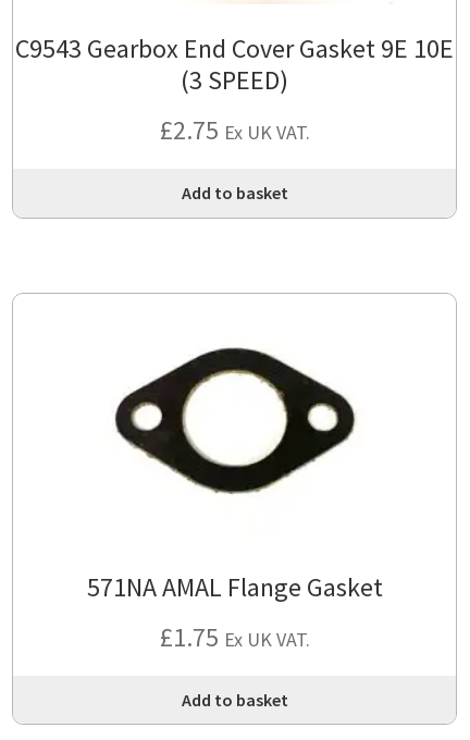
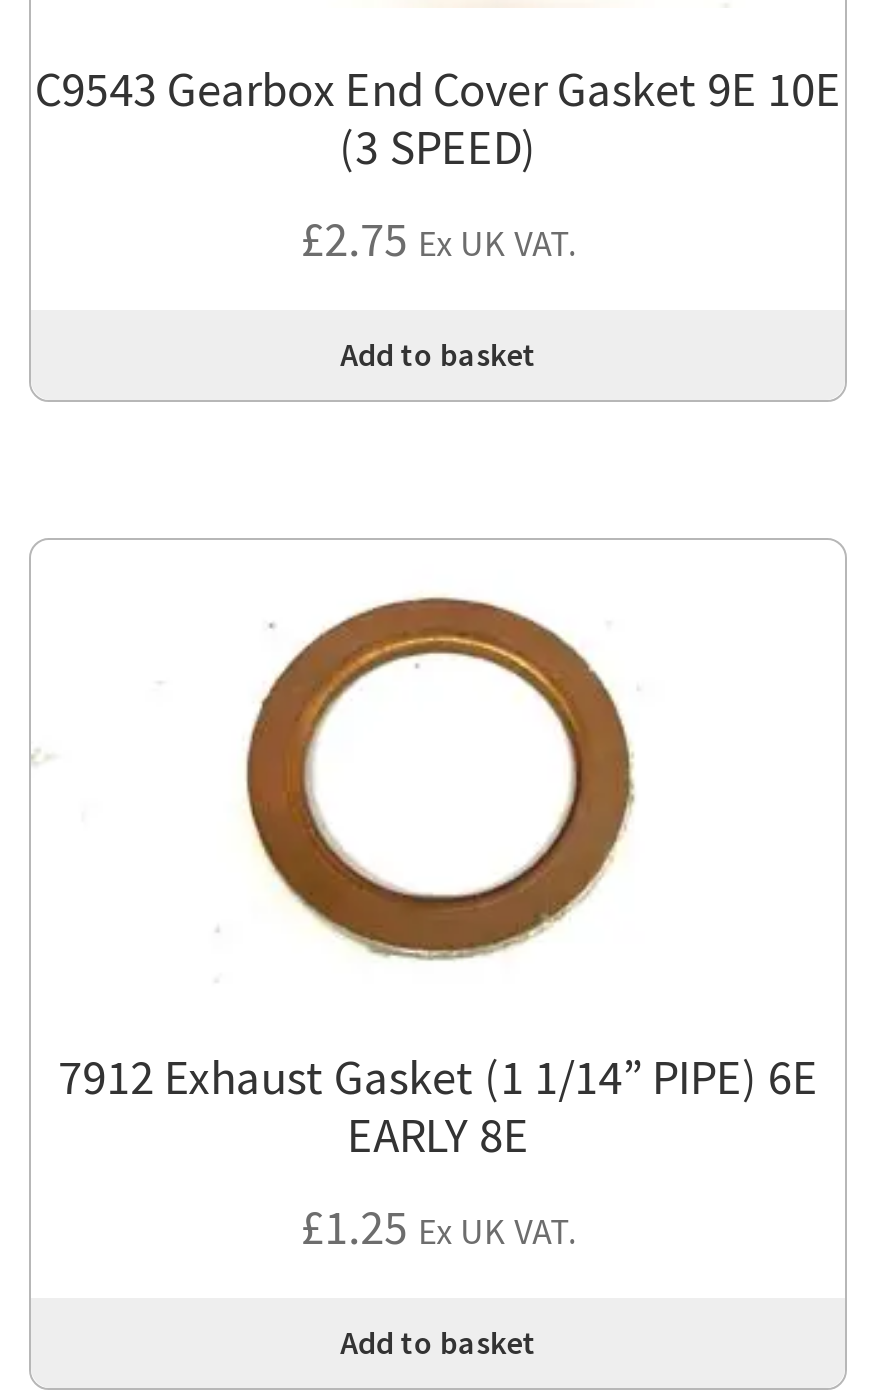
- [image]
+ [image]

- 571NA AMAL Flange Gasket
+ 7912 Exhaust Gasket (1 1/14” PIPE) 6E
+ EARLY 8E

- £1.75 Ex UK VAT.
+ £1.25 Ex UK VAT.
